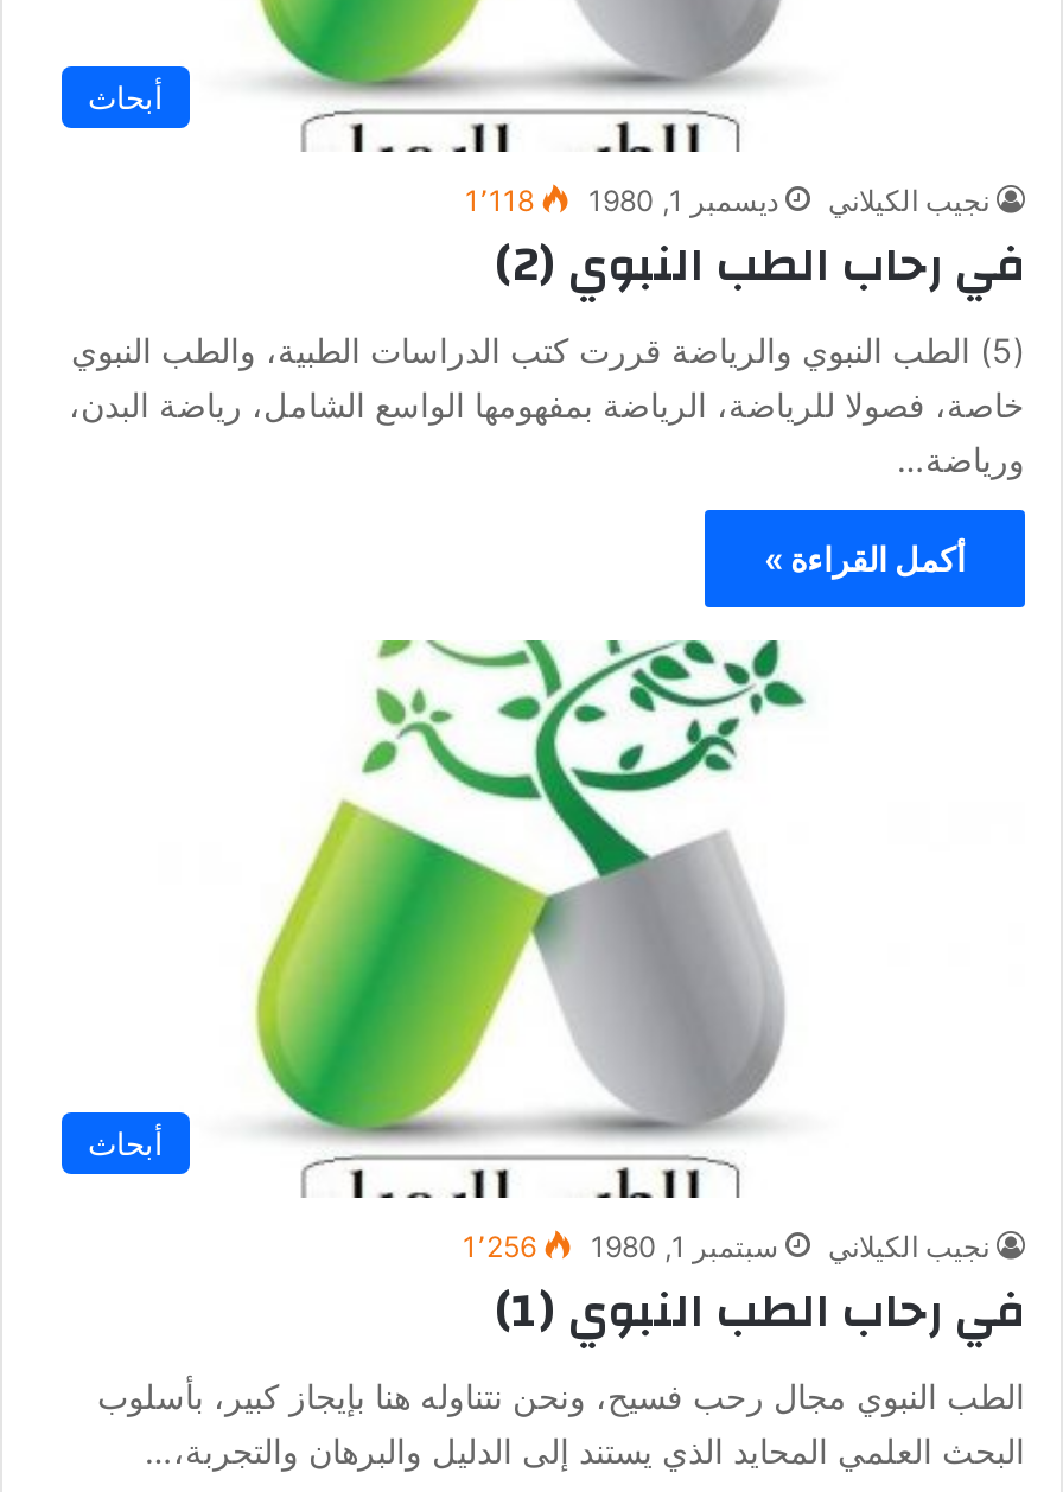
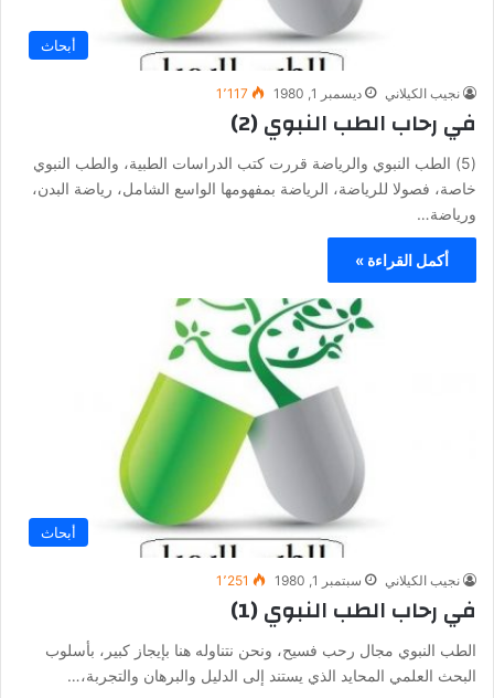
- 1٬118
+ 1٬117

- 1٬256
+ 1٬251
